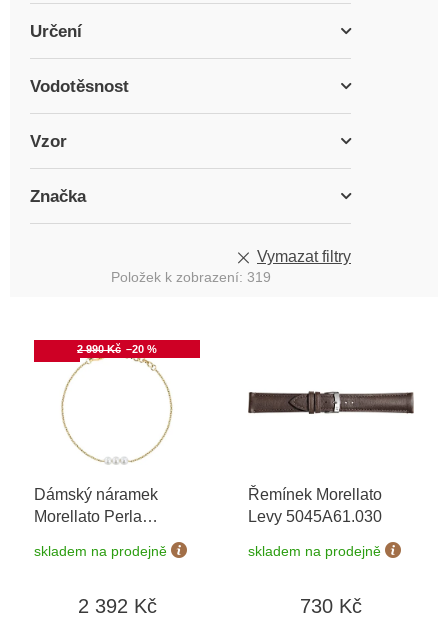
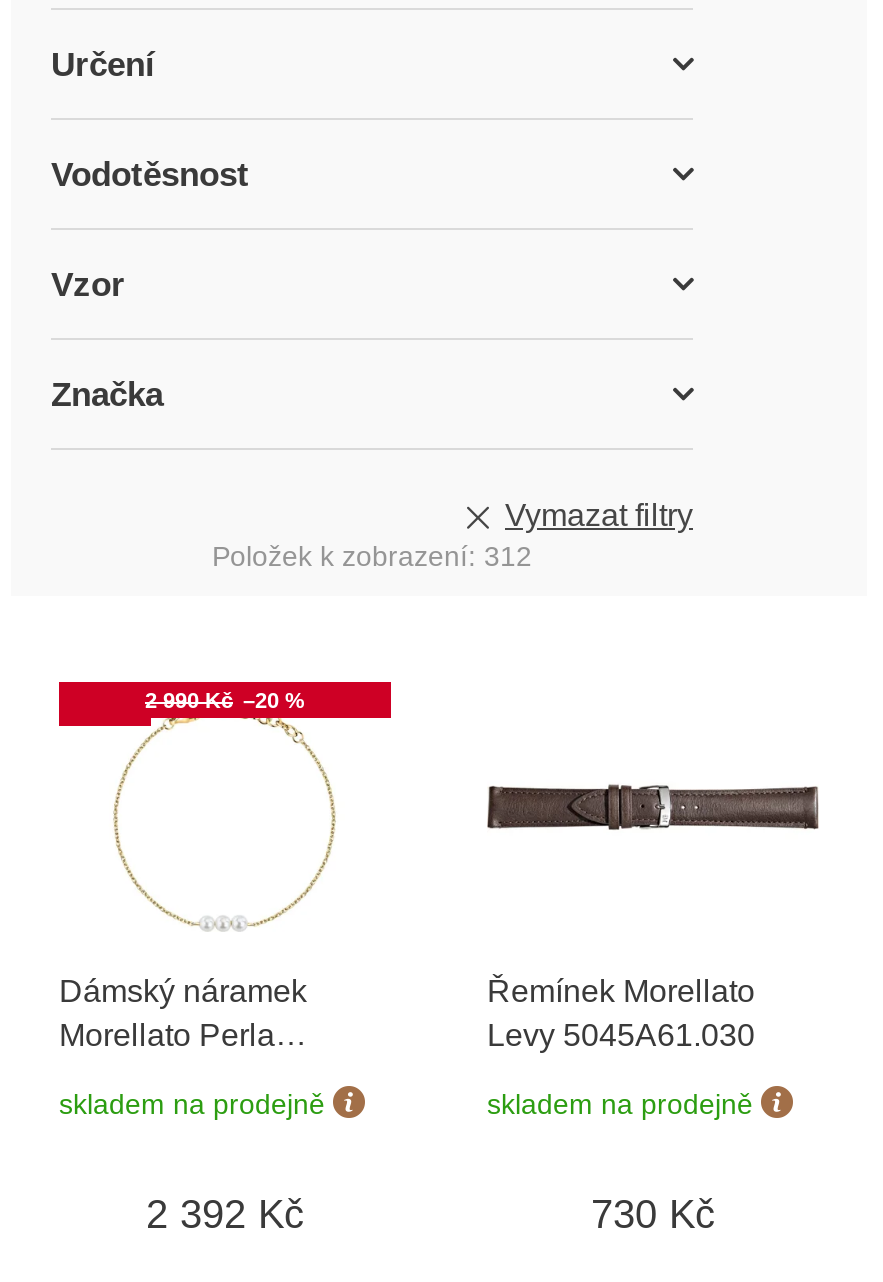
- Položek k zobrazení: 319
+ Položek k zobrazení: 312
